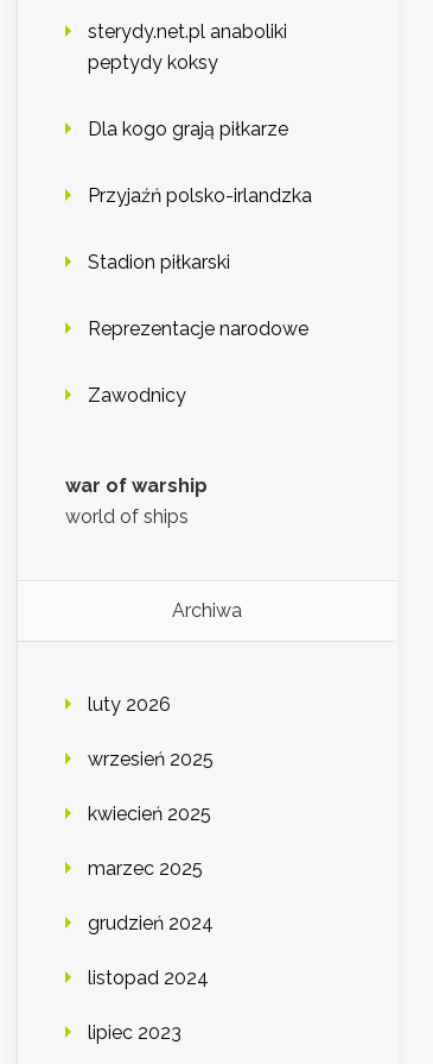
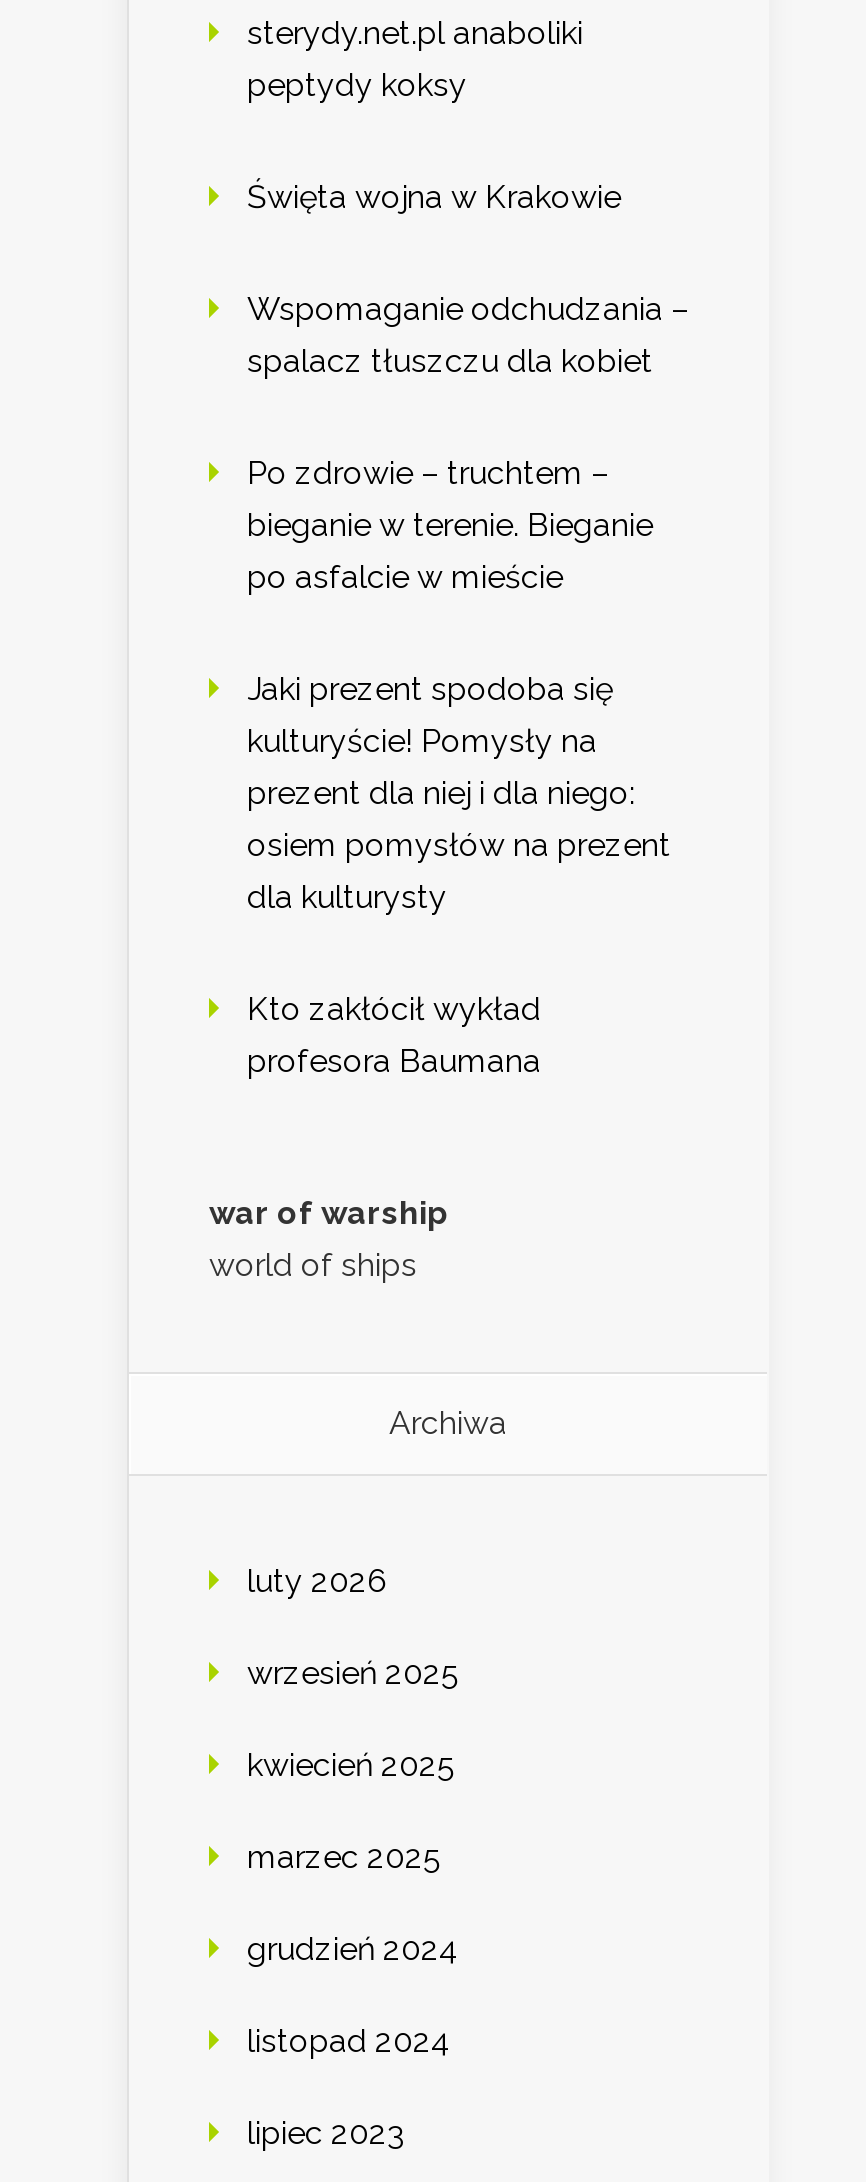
- Dla kogo grają piłkarze
+ Święta wojna w Krakowie

- Przyjaźń polsko-irlandzka
+ Wspomaganie odchudzania –
+ spalacz tłuszczu dla kobiet

- Stadion piłkarski
+ Po zdrowie – truchtem –
+ bieganie w terenie. Bieganie
+ po asfalcie w mieście

- Reprezentacje narodowe
+ Jaki prezent spodoba się
+ kulturyście! Pomysły na
+ prezent dla niej i dla niego:
+ osiem pomysłów na prezent
+ dla kulturysty

- Zawodnicy
+ Kto zakłócił wykład
+ profesora Baumana
